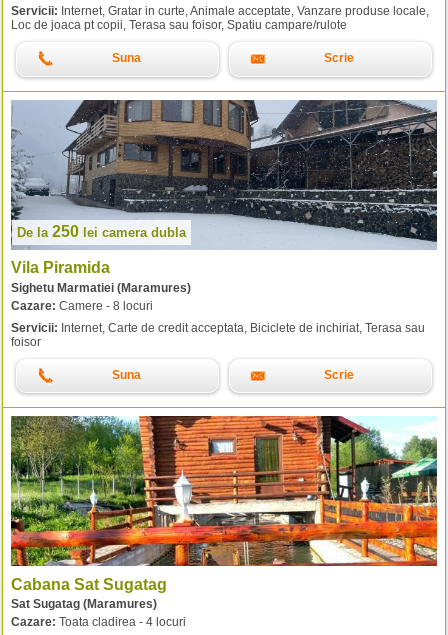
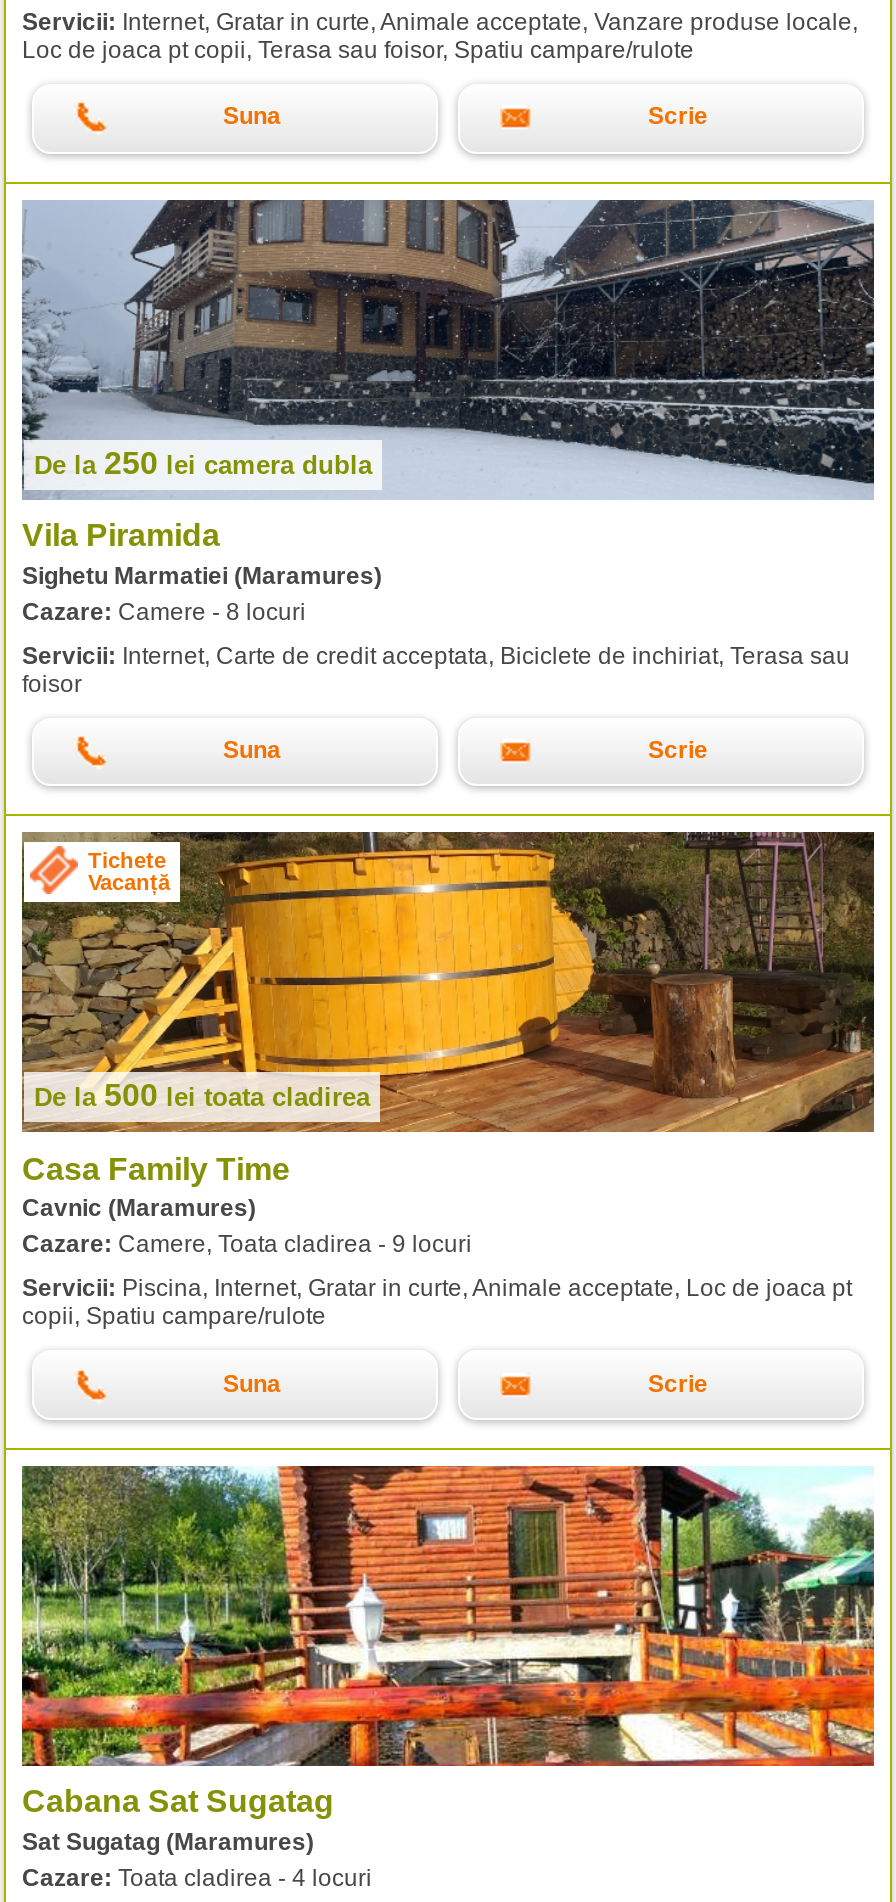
+ [image]
+ Tichete
+ Vacanță

+ De la 500 lei toata cladirea
+ Casa Family Time
+ Cavnic (Maramures)
+ Cazare: Camere, Toata cladirea - 9 locuri
+ Servicii: Piscina, Internet, Gratar in curte, Animale acceptate, Loc de joaca pt
+ copii, Spatiu campare/rulote
+ Suna
+ Scrie
